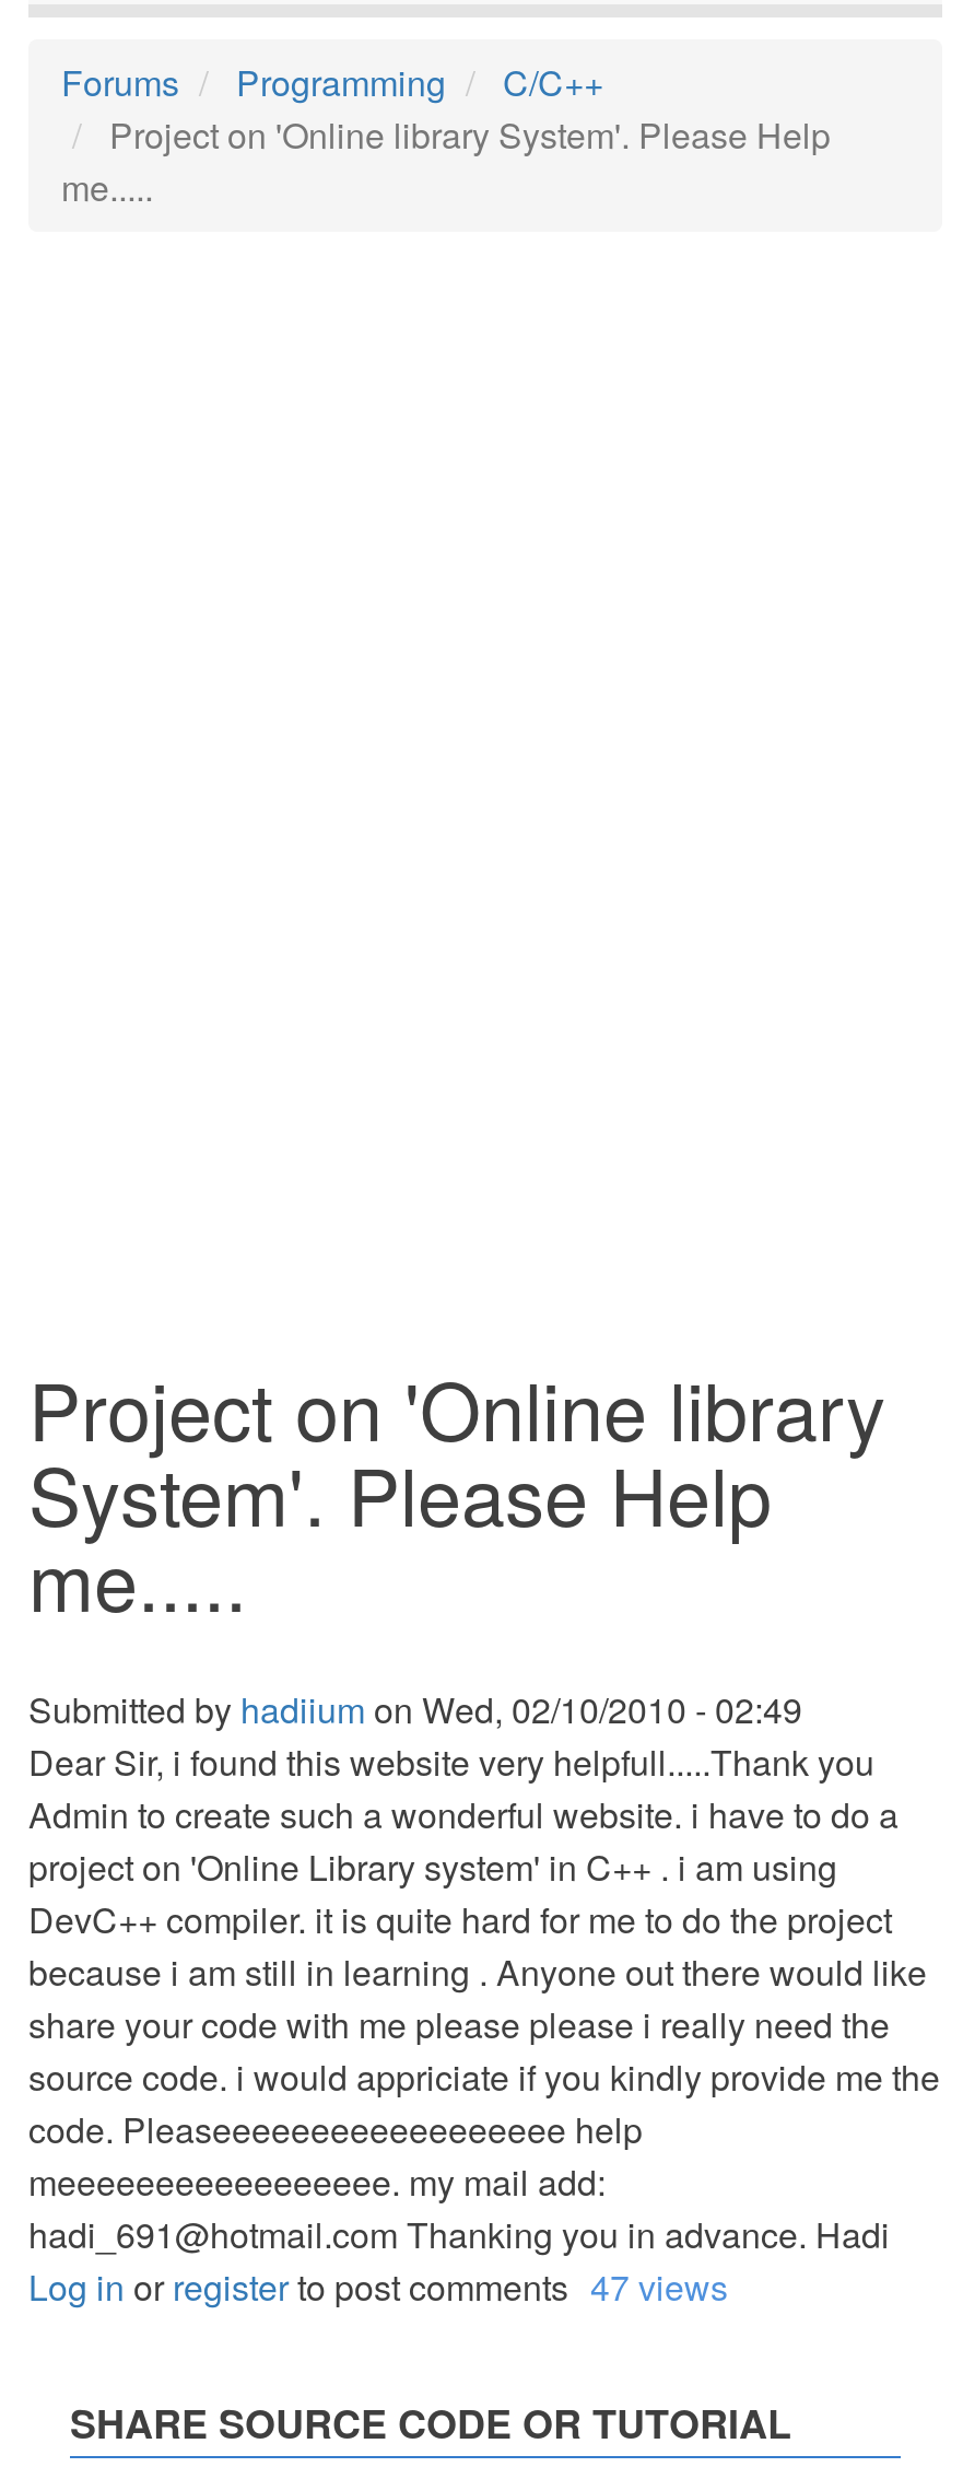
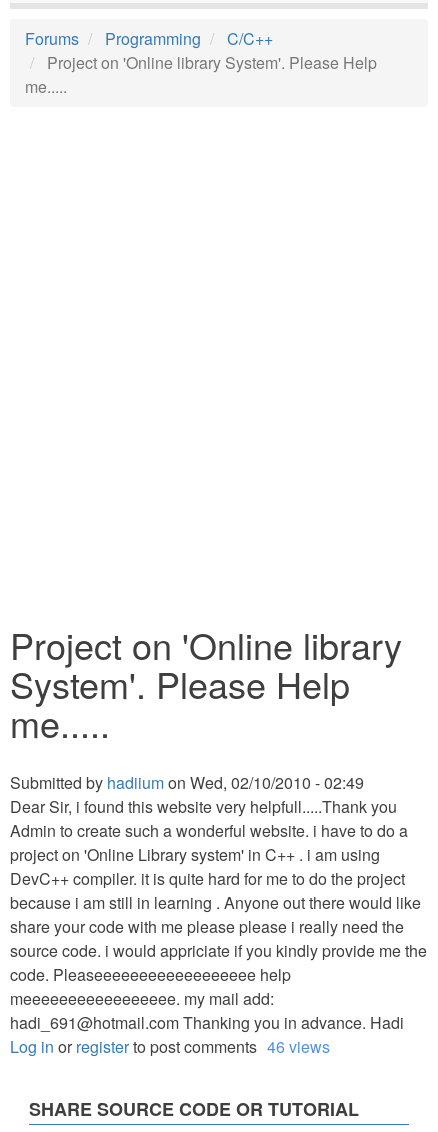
- Log in or register to post comments 47 views
+ Log in or register to post comments 46 views
